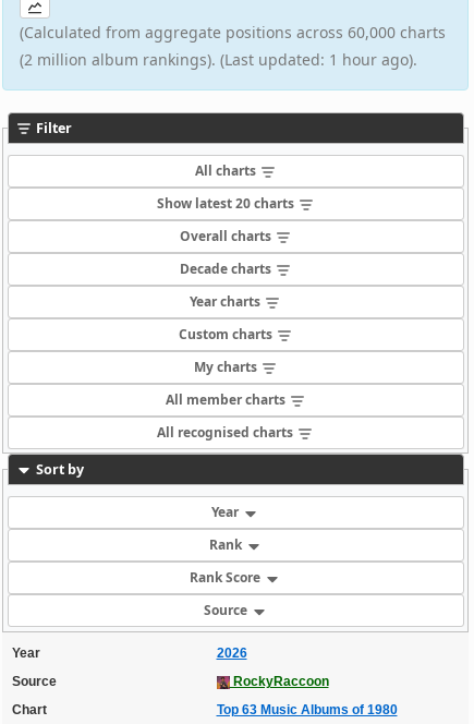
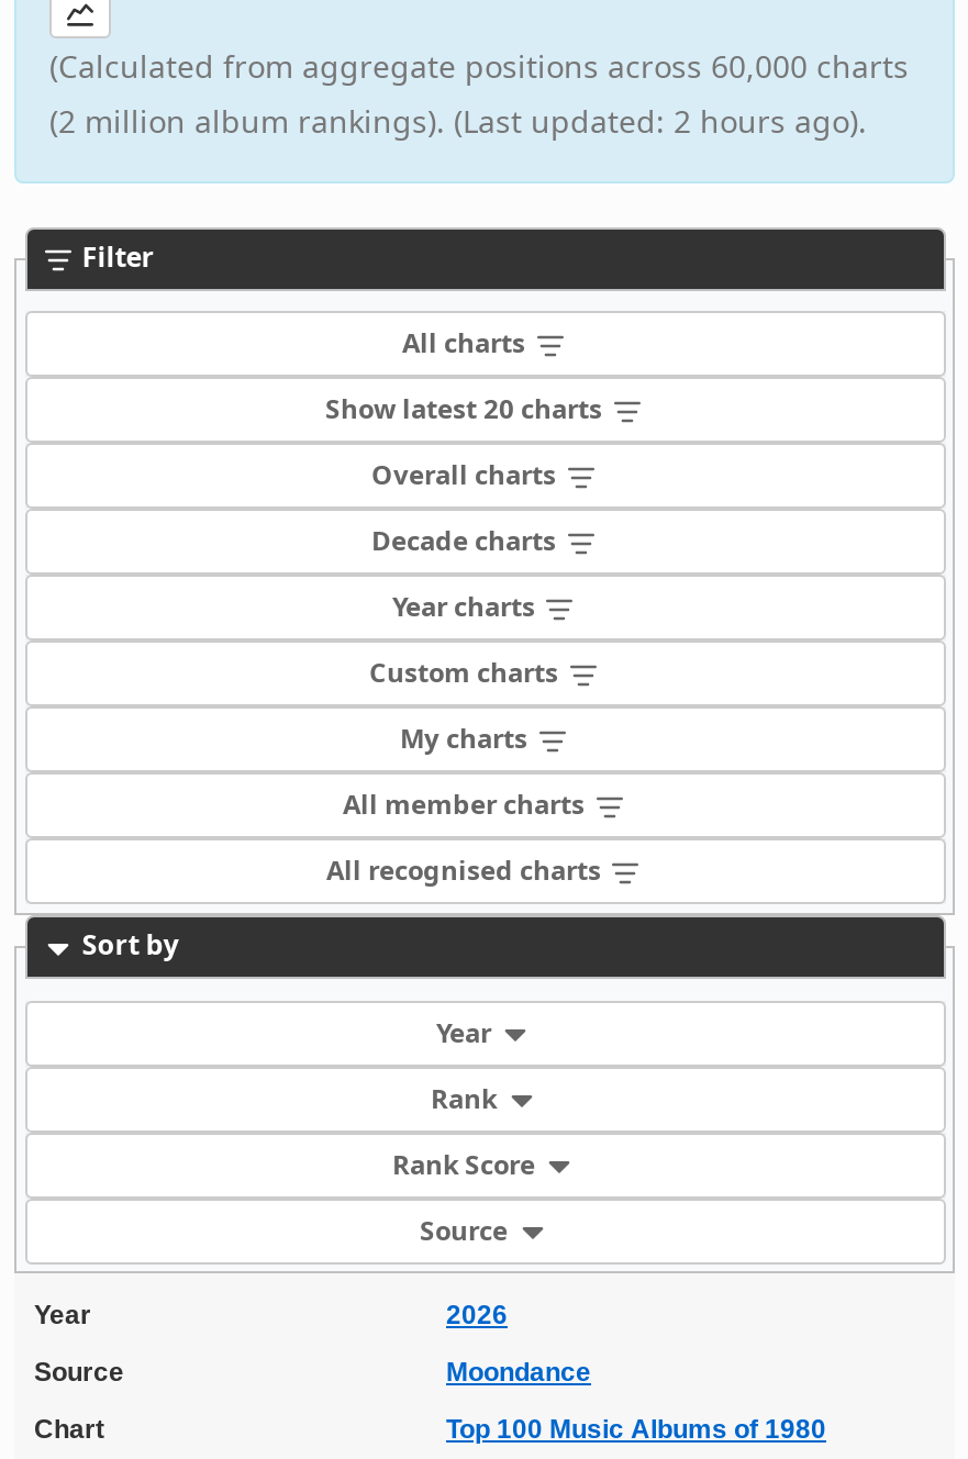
- (2 million album rankings). (Last updated: 1 hour ago).
+ (2 million album rankings). (Last updated: 2 hours ago).

- RockyRaccoon
+ Moondance

- Top 63 Music Albums of 1980
+ Top 100 Music Albums of 1980
